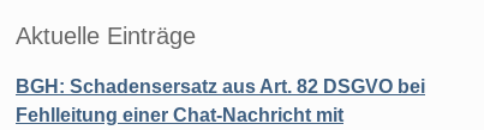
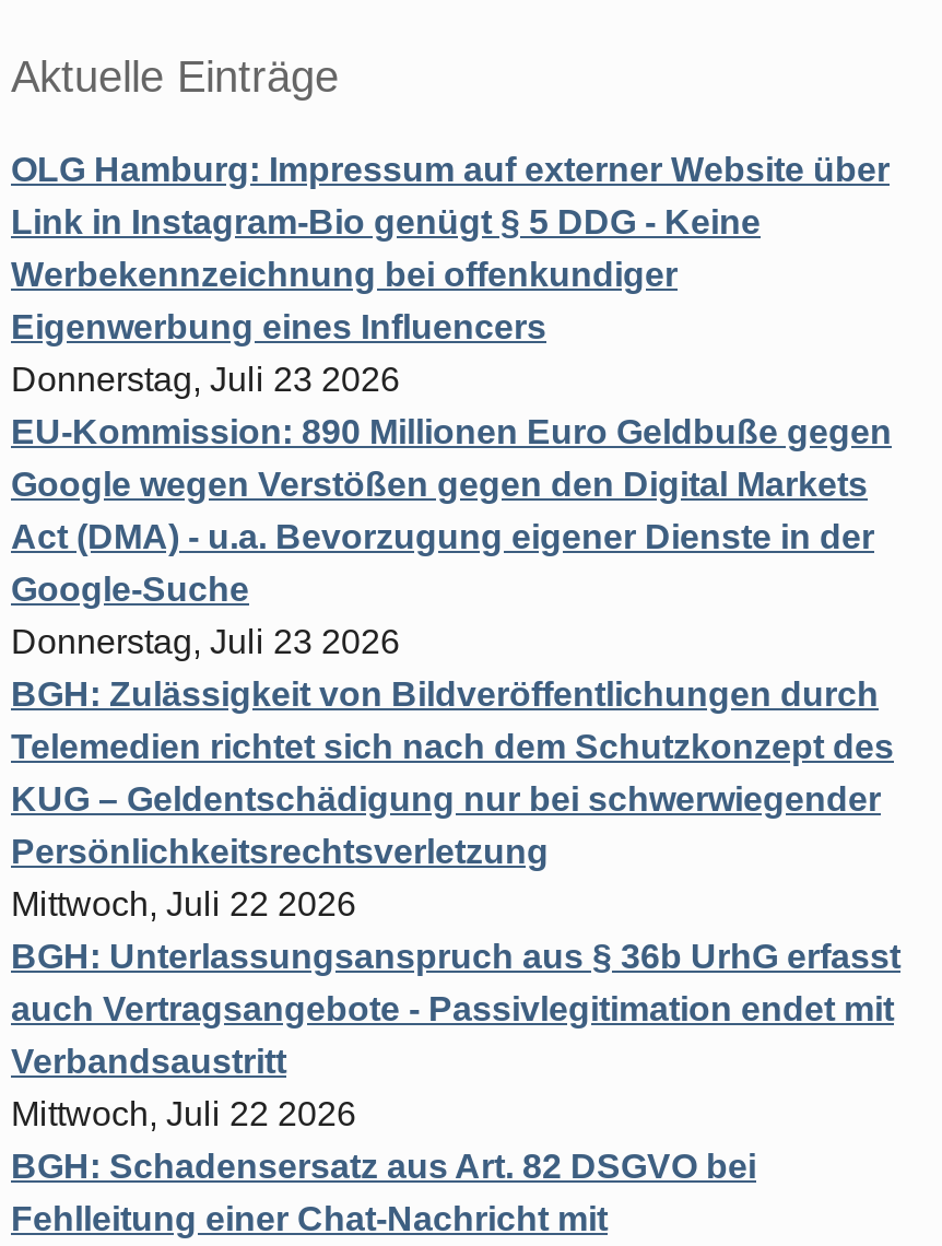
+ OLG Hamburg: Impressum auf externer Website über
+ Link in Instagram-Bio genügt § 5 DDG - Keine
+ Werbekennzeichnung bei offenkundiger
+ Eigenwerbung eines Influencers
+ Donnerstag, Juli 23 2026
+ EU-Kommission: 890 Millionen Euro Geldbuße gegen
+ Google wegen Verstößen gegen den Digital Markets
+ Act (DMA) - u.a. Bevorzugung eigener Dienste in der
+ Google-Suche
+ Donnerstag, Juli 23 2026
+ BGH: Zulässigkeit von Bildveröffentlichungen durch
+ Telemedien richtet sich nach dem Schutzkonzept des
+ KUG – Geldentschädigung nur bei schwerwiegender
+ Persönlichkeitsrechtsverletzung
+ Mittwoch, Juli 22 2026
+ BGH: Unterlassungsanspruch aus § 36b UrhG erfasst
+ auch Vertragsangebote - Passivlegitimation endet mit
+ Verbandsaustritt
+ Mittwoch, Juli 22 2026
